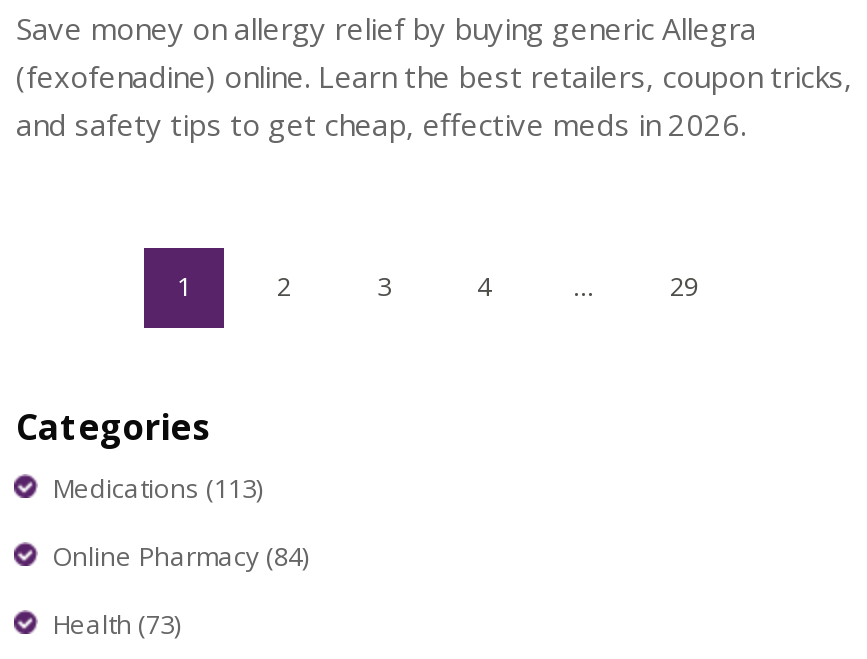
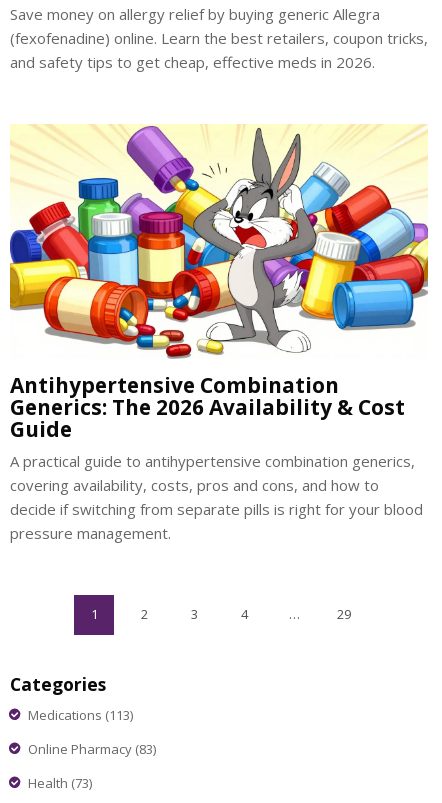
+ [image]
+ Antihypertensive Combination
+ Generics: The 2026 Availability & Cost
+ Guide
+ A practical guide to antihypertensive combination generics,
+ covering availability, costs, pros and cons, and how to
+ decide if switching from separate pills is right for your blood
+ pressure management.

- Online Pharmacy (84)
+ Online Pharmacy (83)
